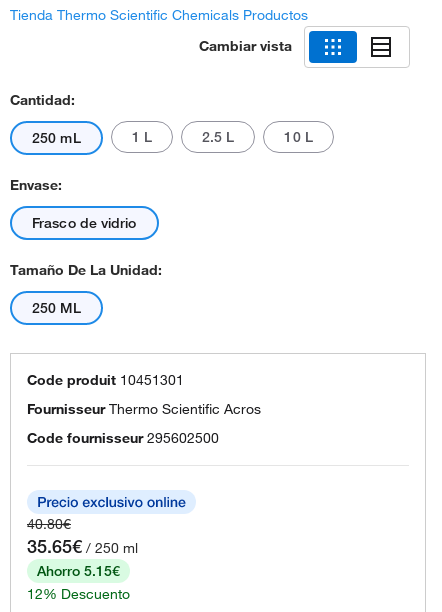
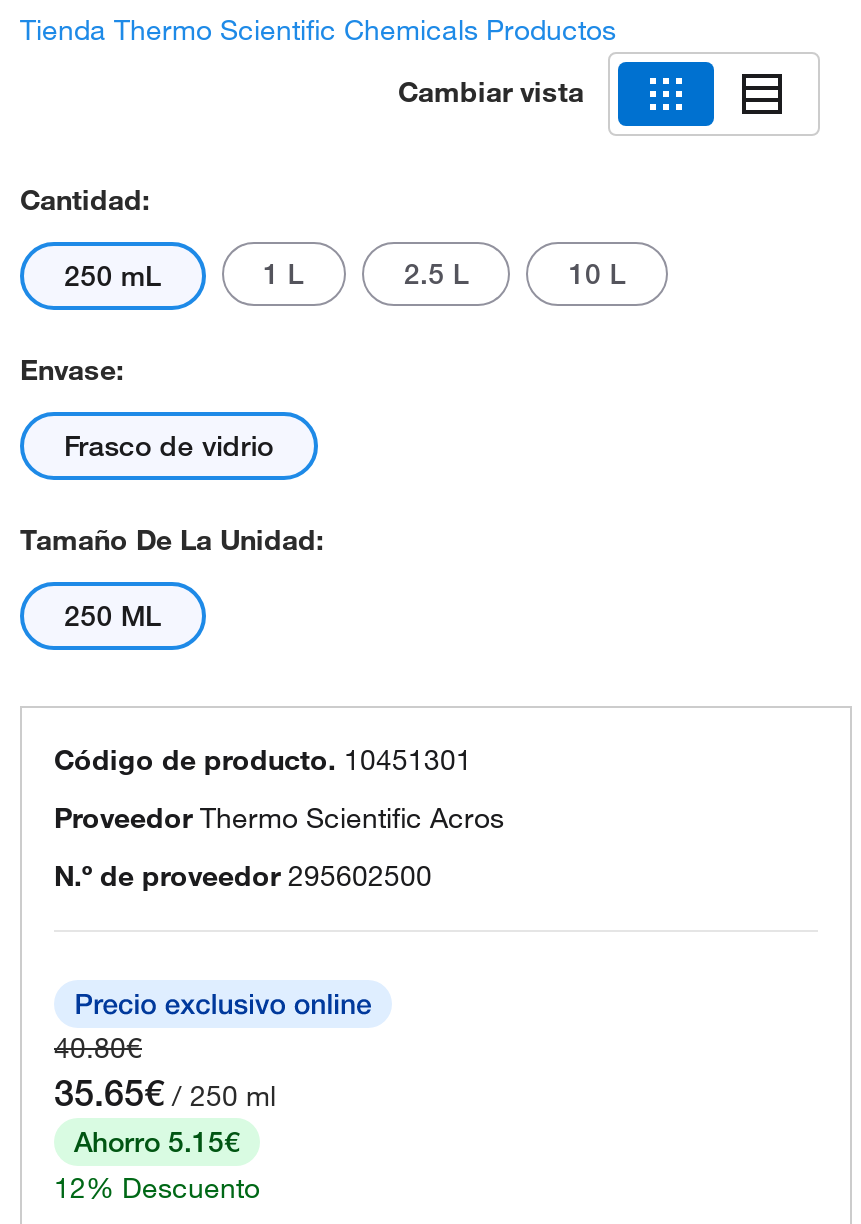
- Code produit 10451301
+ Código de producto. 10451301

- Fournisseur Thermo Scientific Acros
+ Proveedor Thermo Scientific Acros

- Code fournisseur 295602500
+ N.º de proveedor 295602500
